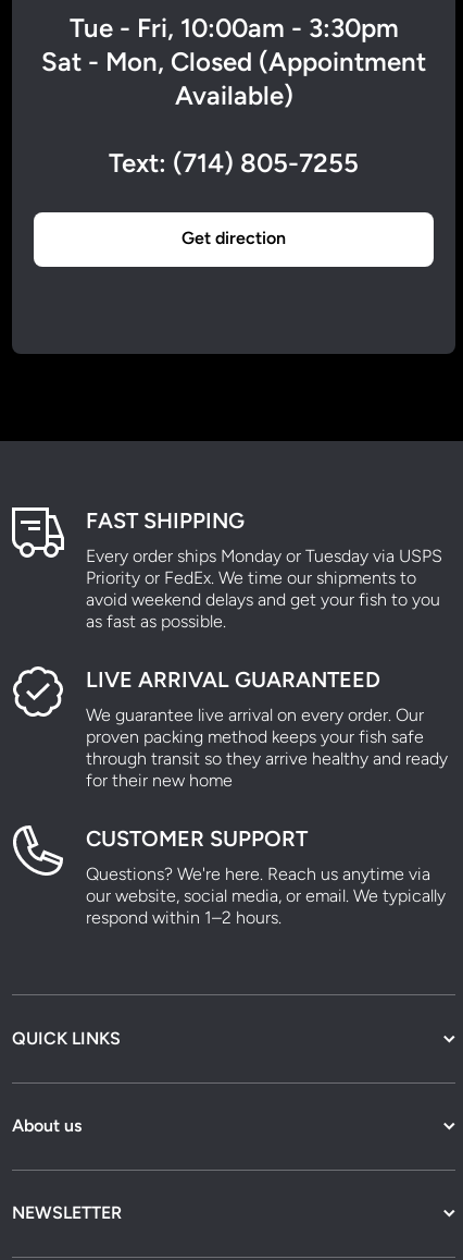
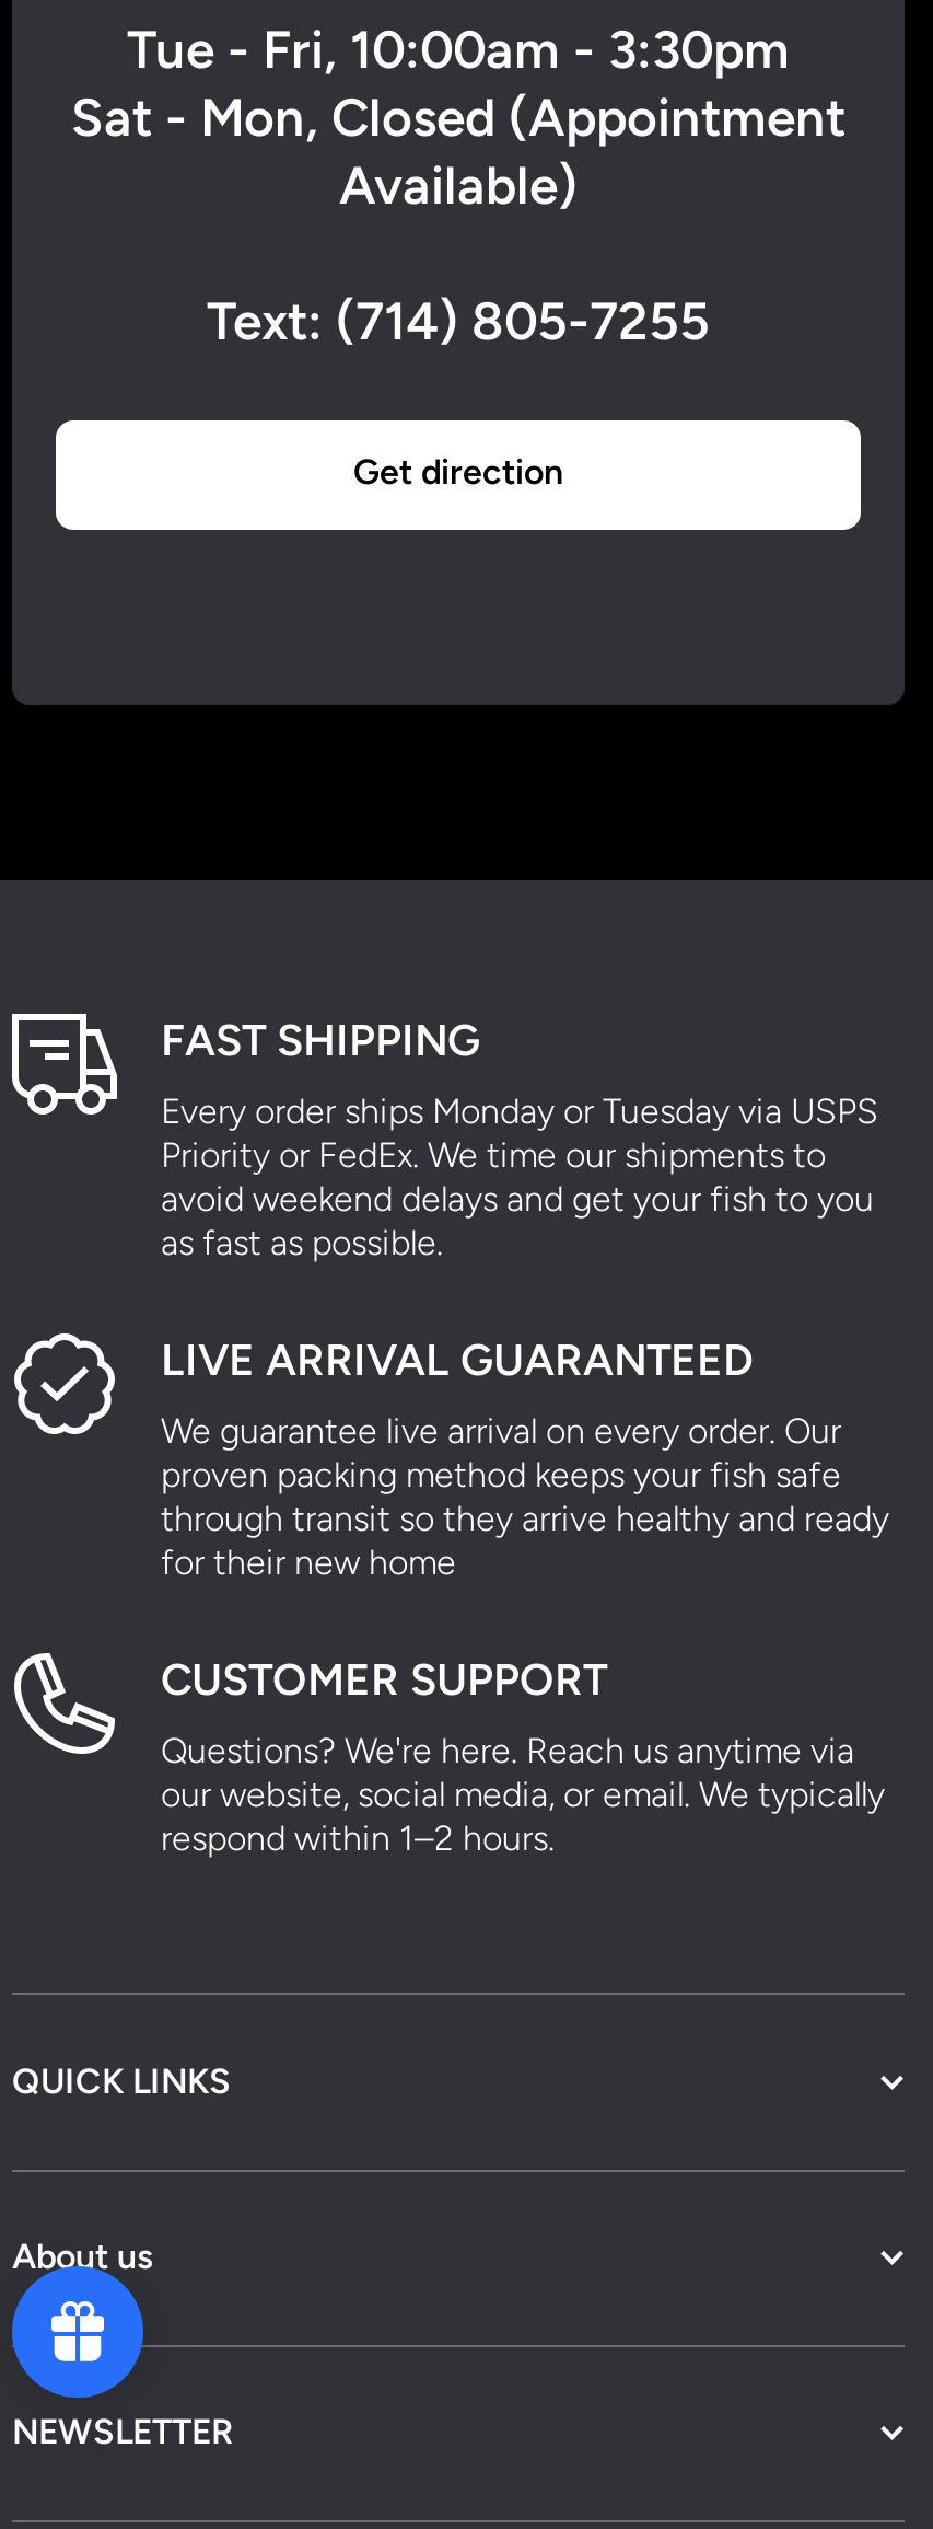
+ [image]
